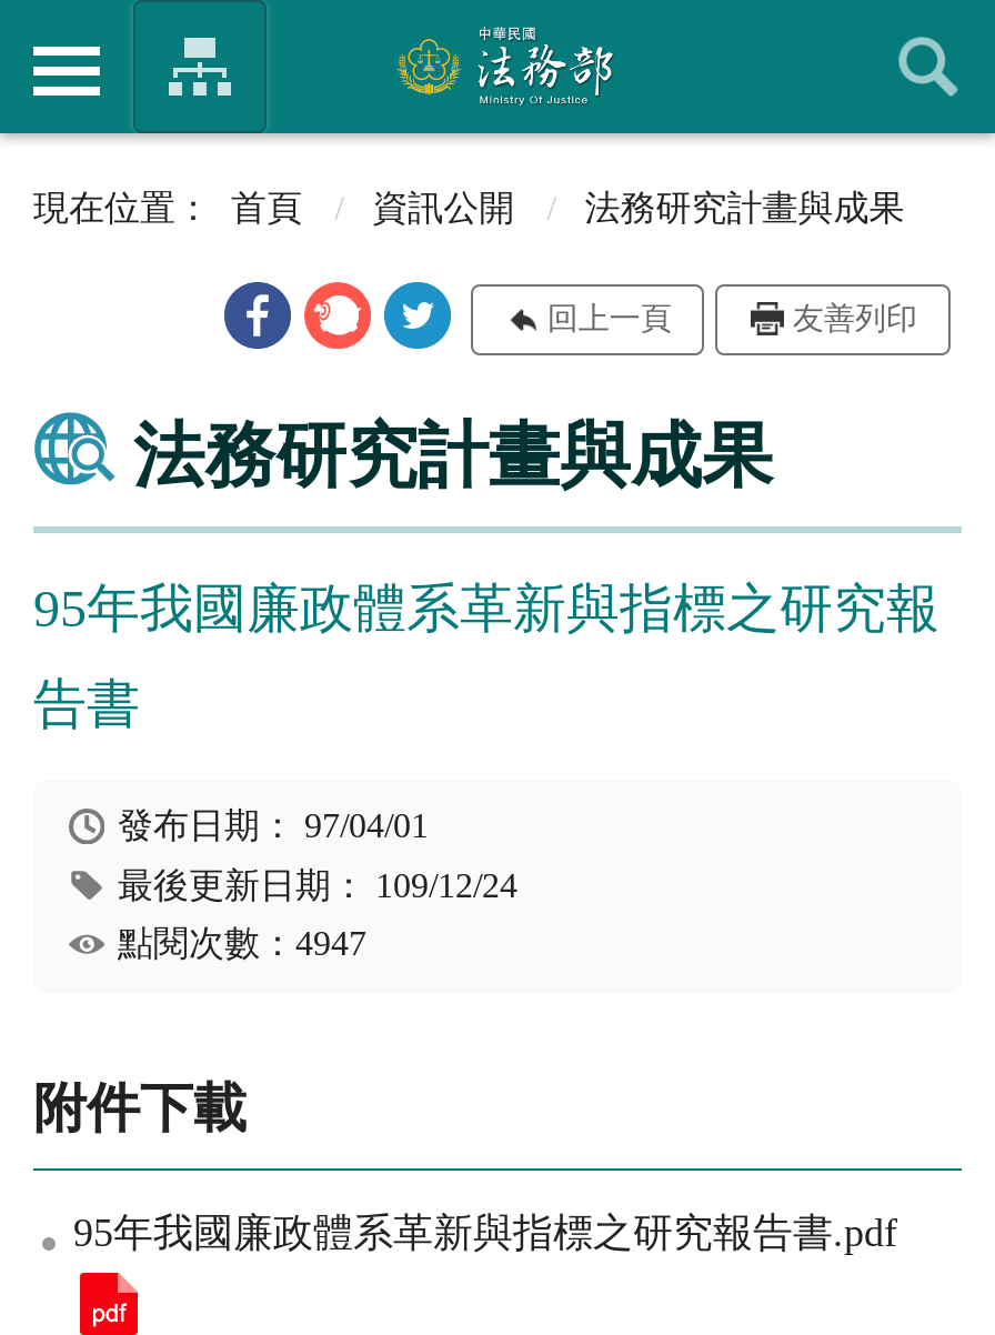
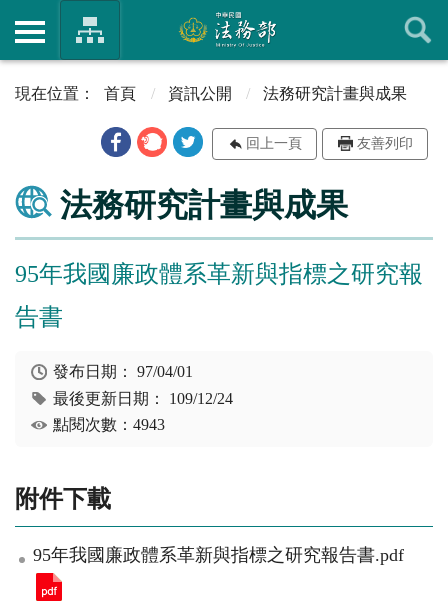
- 點閱次數：4947
+ 點閱次數：4943
